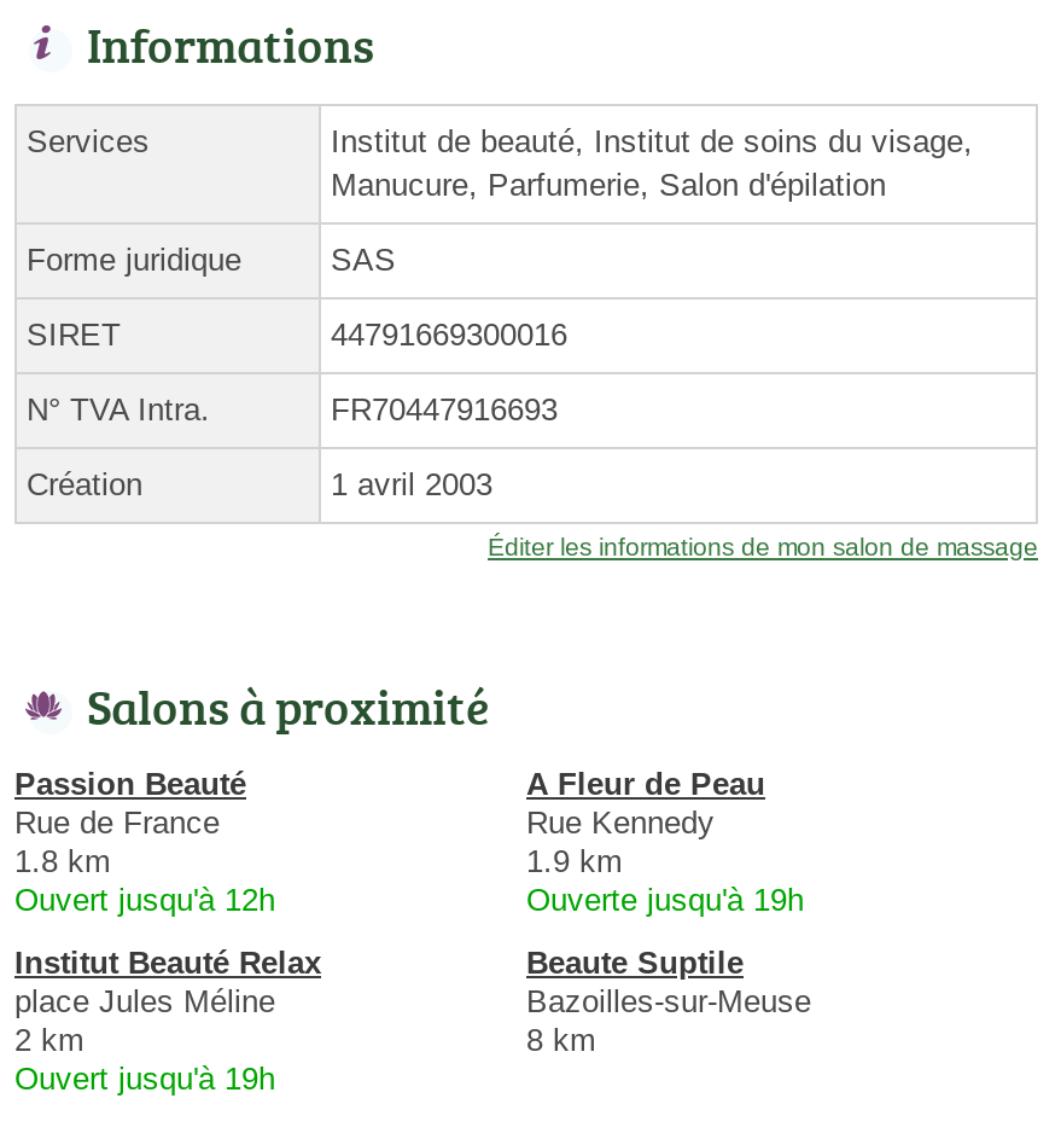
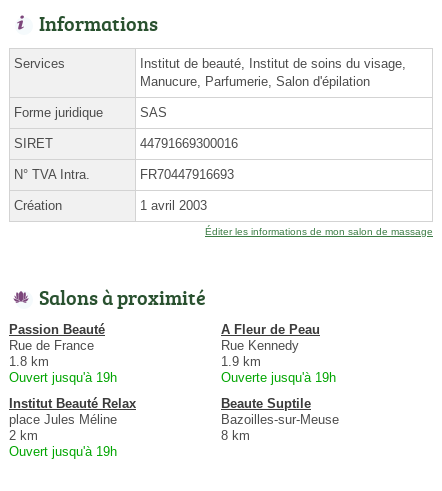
- Ouvert jusqu'à 12h
+ Ouvert jusqu'à 19h
